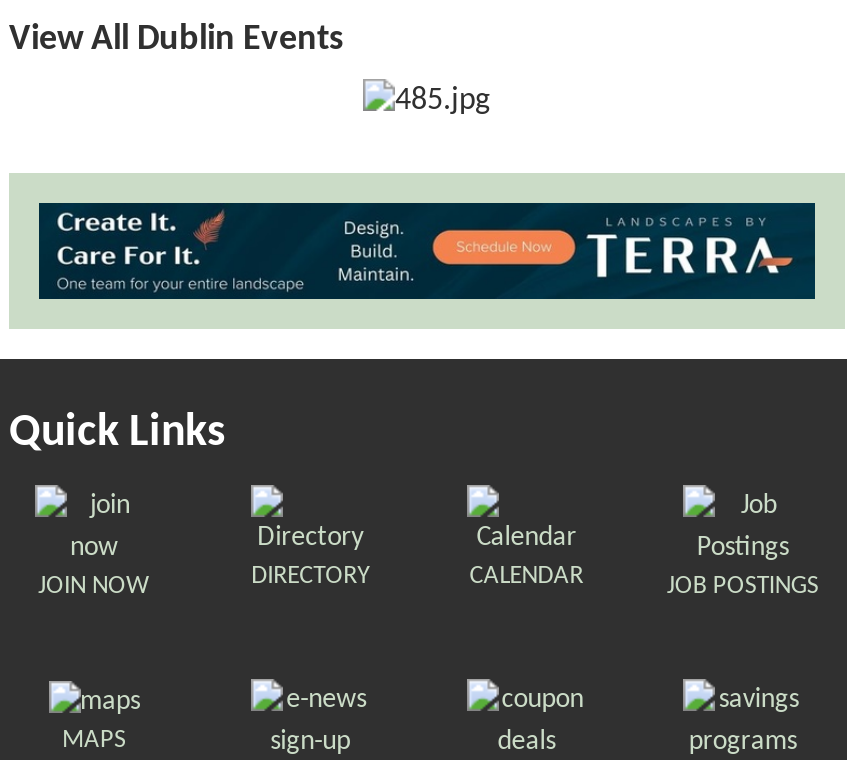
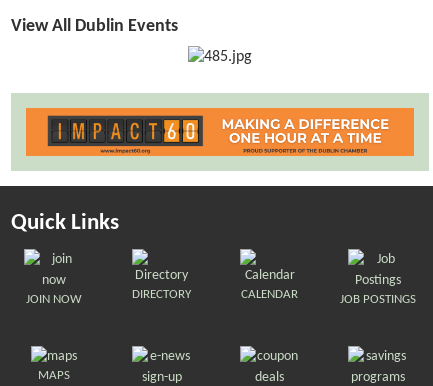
- [image]
+ [image]
